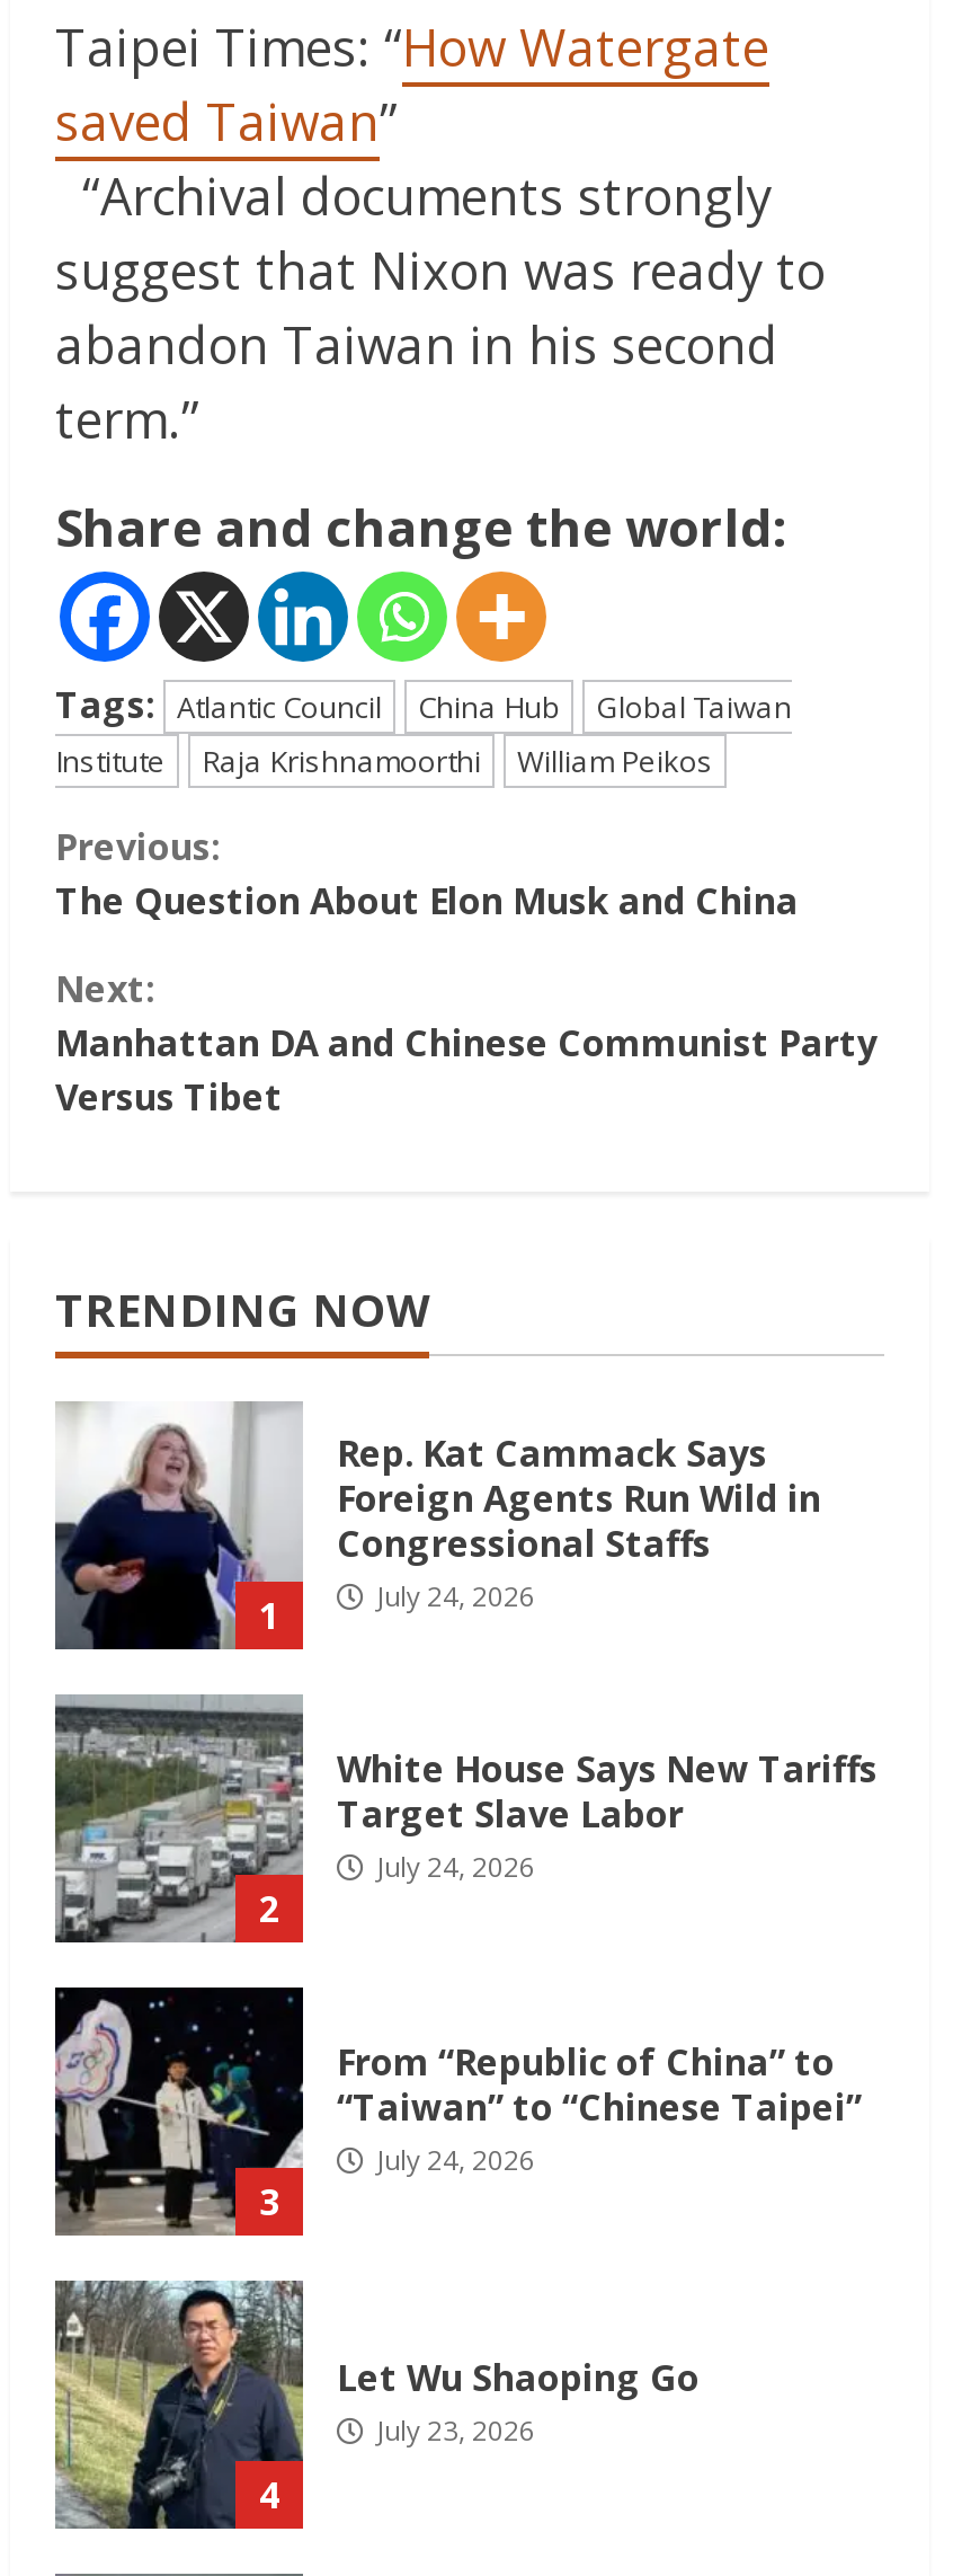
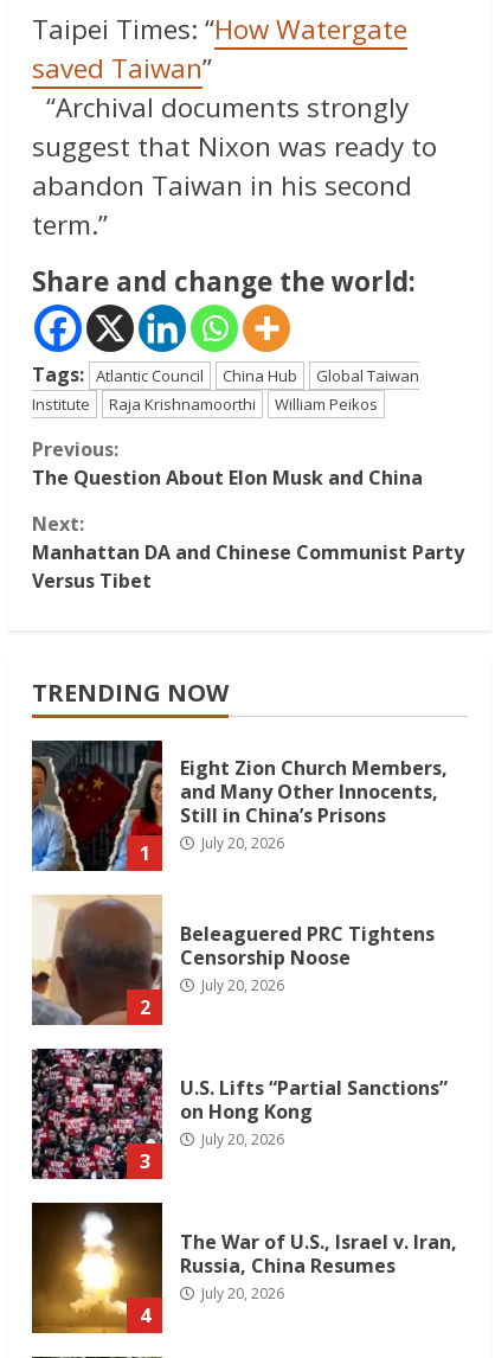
- [image]
- Rep. Kat Cammack Says
- Foreign Agents Run Wild in
- Congressional Staffs
- July 24, 2026
+ [image]
+ Eight Zion Church Members,
+ and Many Other Innocents,
+ Still in China’s Prisons
+ July 20, 2026

- [image]
- White House Says New Tariffs
- Target Slave Labor
- July 24, 2026
+ [image]
+ Beleaguered PRC Tightens
+ Censorship Noose
+ July 20, 2026

- [image]
- From “Republic of China” to
- “Taiwan” to “Chinese Taipei”
- July 24, 2026
+ [image]
+ U.S. Lifts “Partial Sanctions”
+ on Hong Kong
+ July 20, 2026

- [image]
- Let Wu Shaoping Go
- July 23, 2026
+ [image]
+ The War of U.S., Israel v. Iran,
+ Russia, China Resumes
+ July 20, 2026
